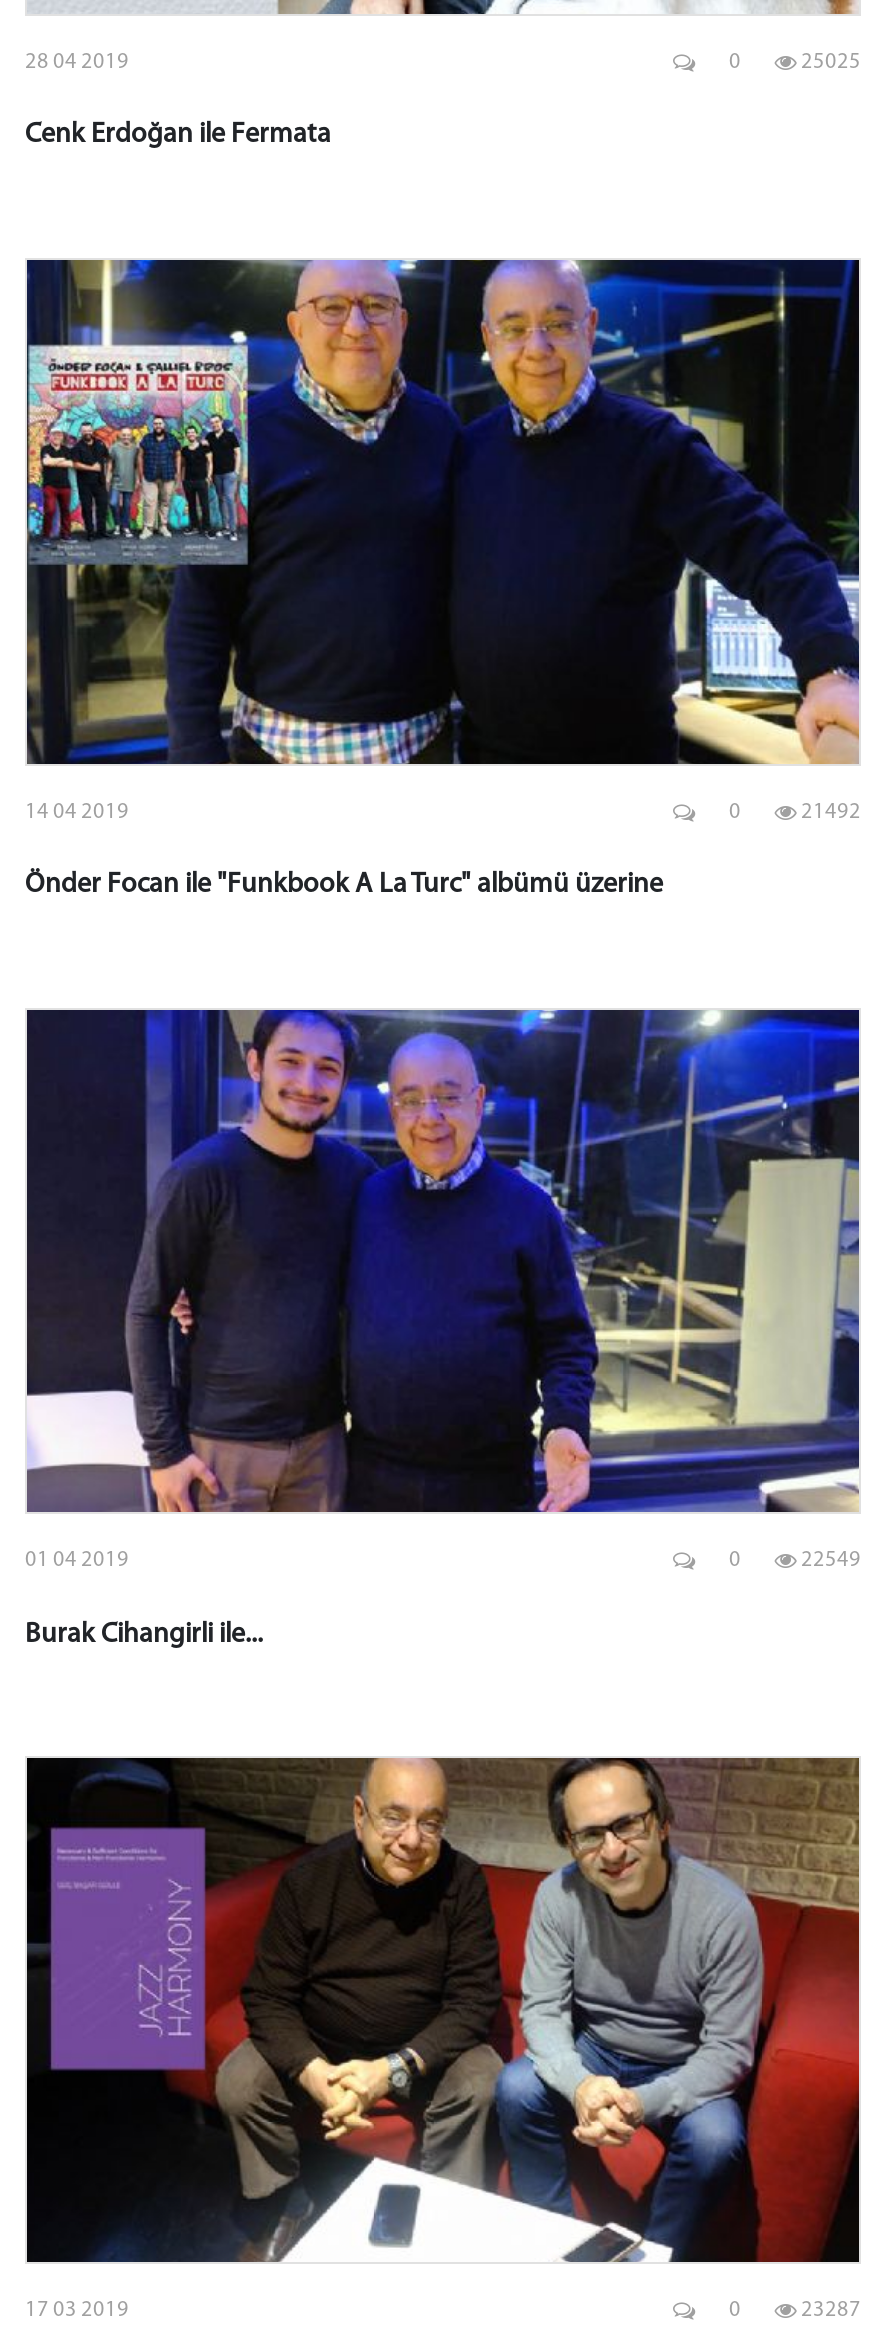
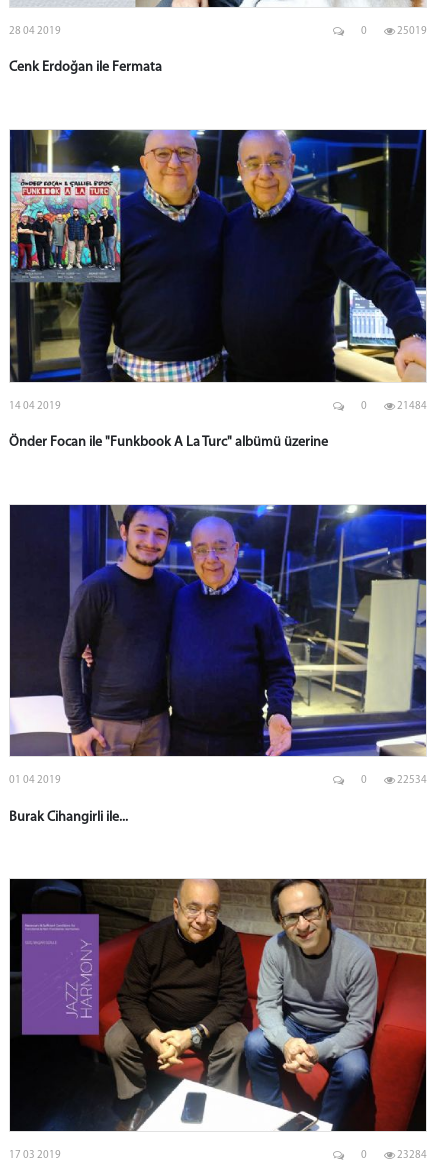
- 25025
+ 25019

- 21492
+ 21484

- 22549
+ 22534

- 23287
+ 23284
